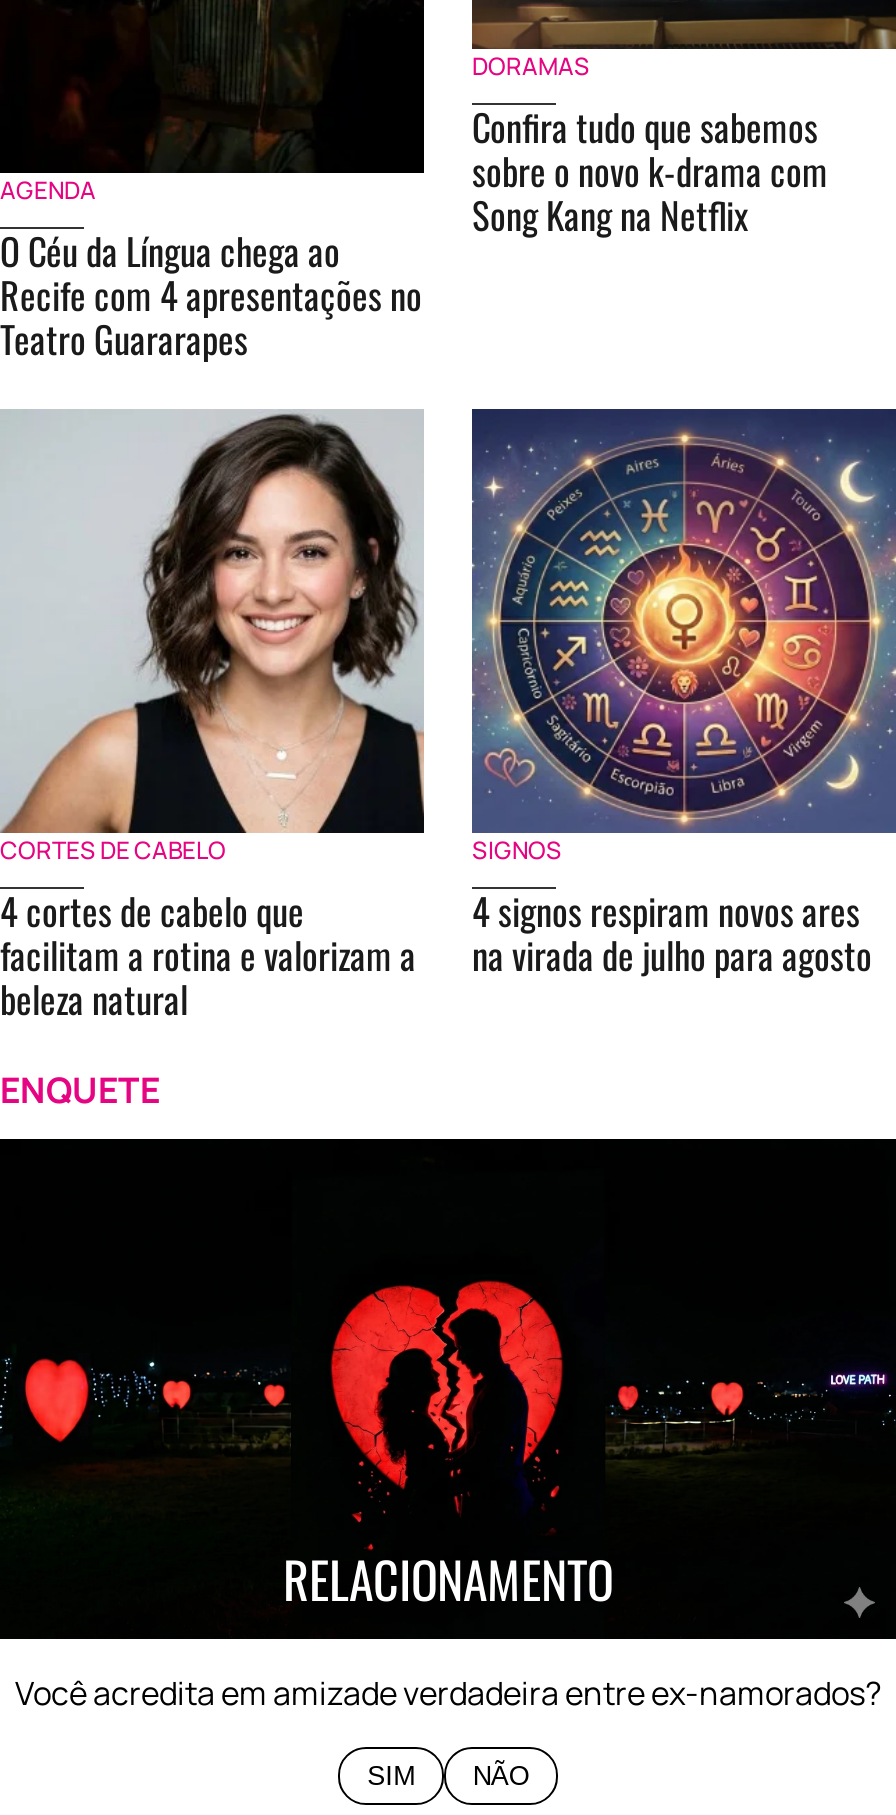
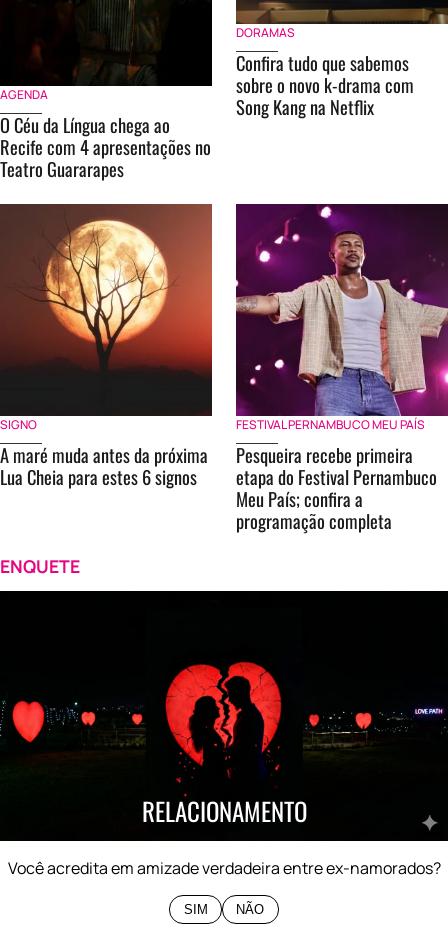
- [image]
- CORTES DE CABELO
- 4 cortes de cabelo que
- facilitam a rotina e valorizam a
- beleza natural
+ [image]
+ SIGNO
+ A maré muda antes da próxima
+ Lua Cheia para estes 6 signos

- [image]
- SIGNOS
- 4 signos respiram novos ares
- na virada de julho para agosto
+ [image]
+ FESTIVAL PERNAMBUCO MEU PAÍS
+ Pesqueira recebe primeira
+ etapa do Festival Pernambuco
+ Meu País; confira a
+ programação completa
